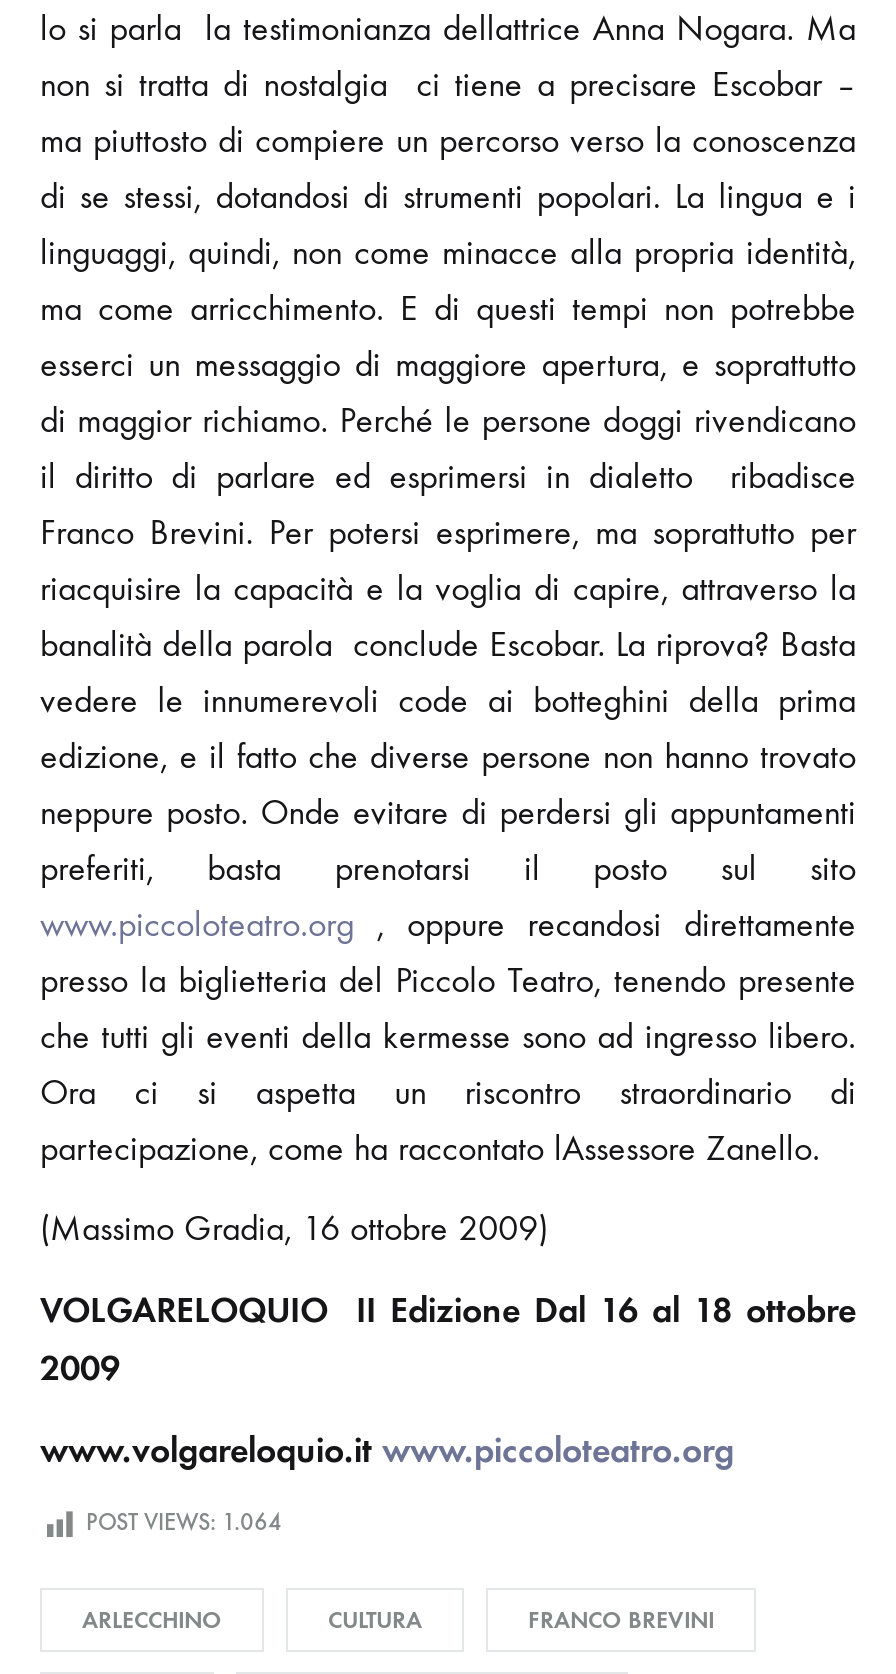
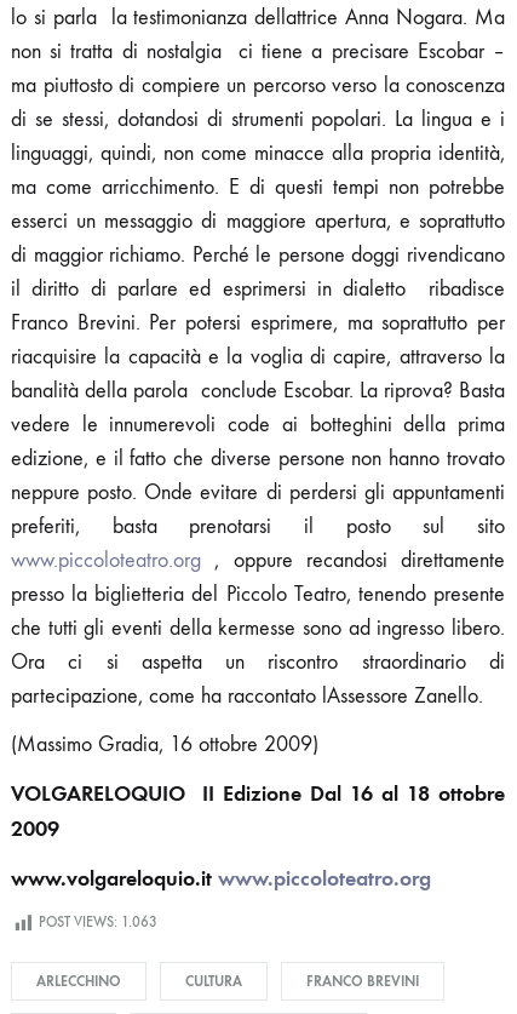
- POST VIEWS: 1.064
+ POST VIEWS: 1.063
